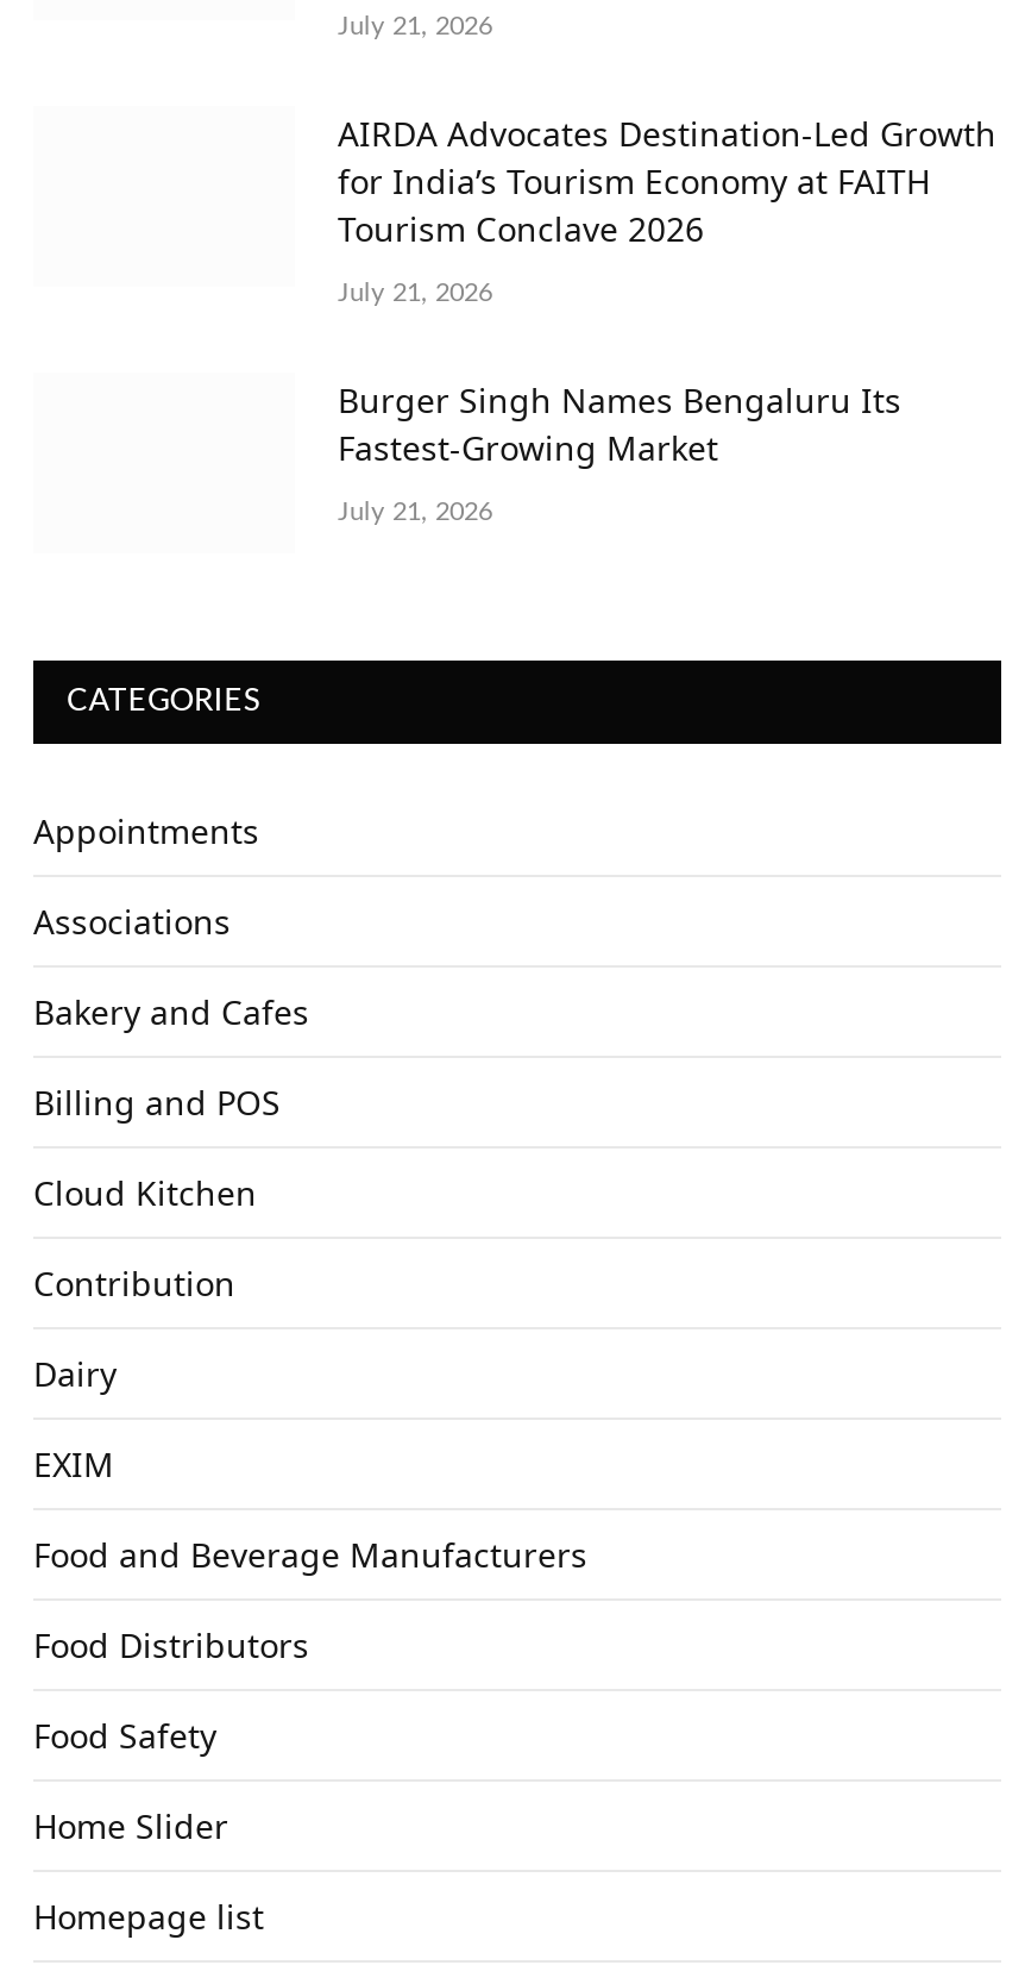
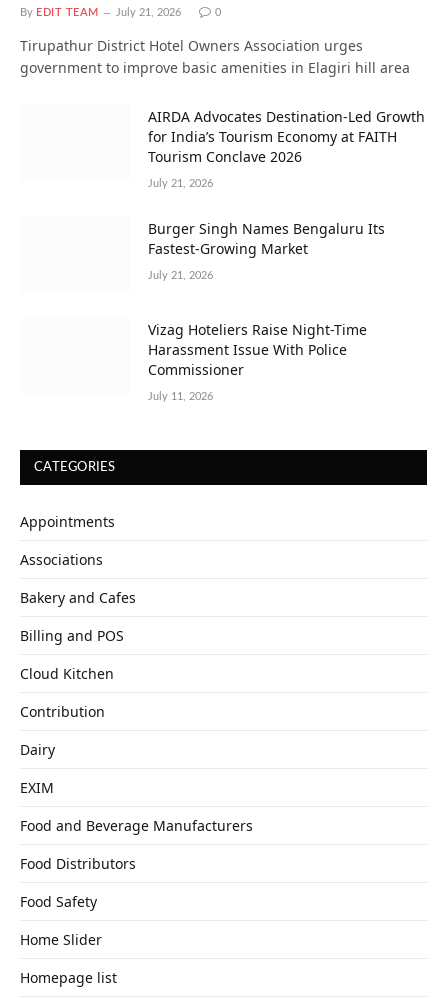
+ By EDIT TEAM

+ 0
+ Tirupathur District Hotel Owners Association urges
+ government to improve basic amenities in Elagiri hill area

+ Vizag Hoteliers Raise Night-Time
+ Harassment Issue With Police
+ Commissioner
+ July 11, 2026
